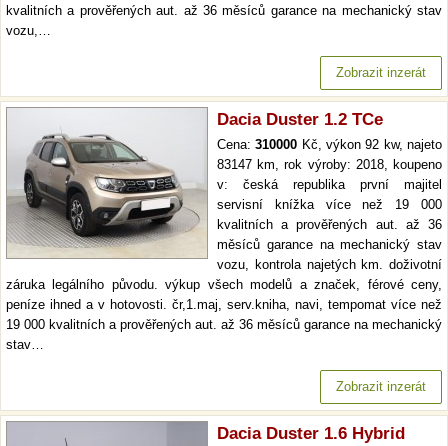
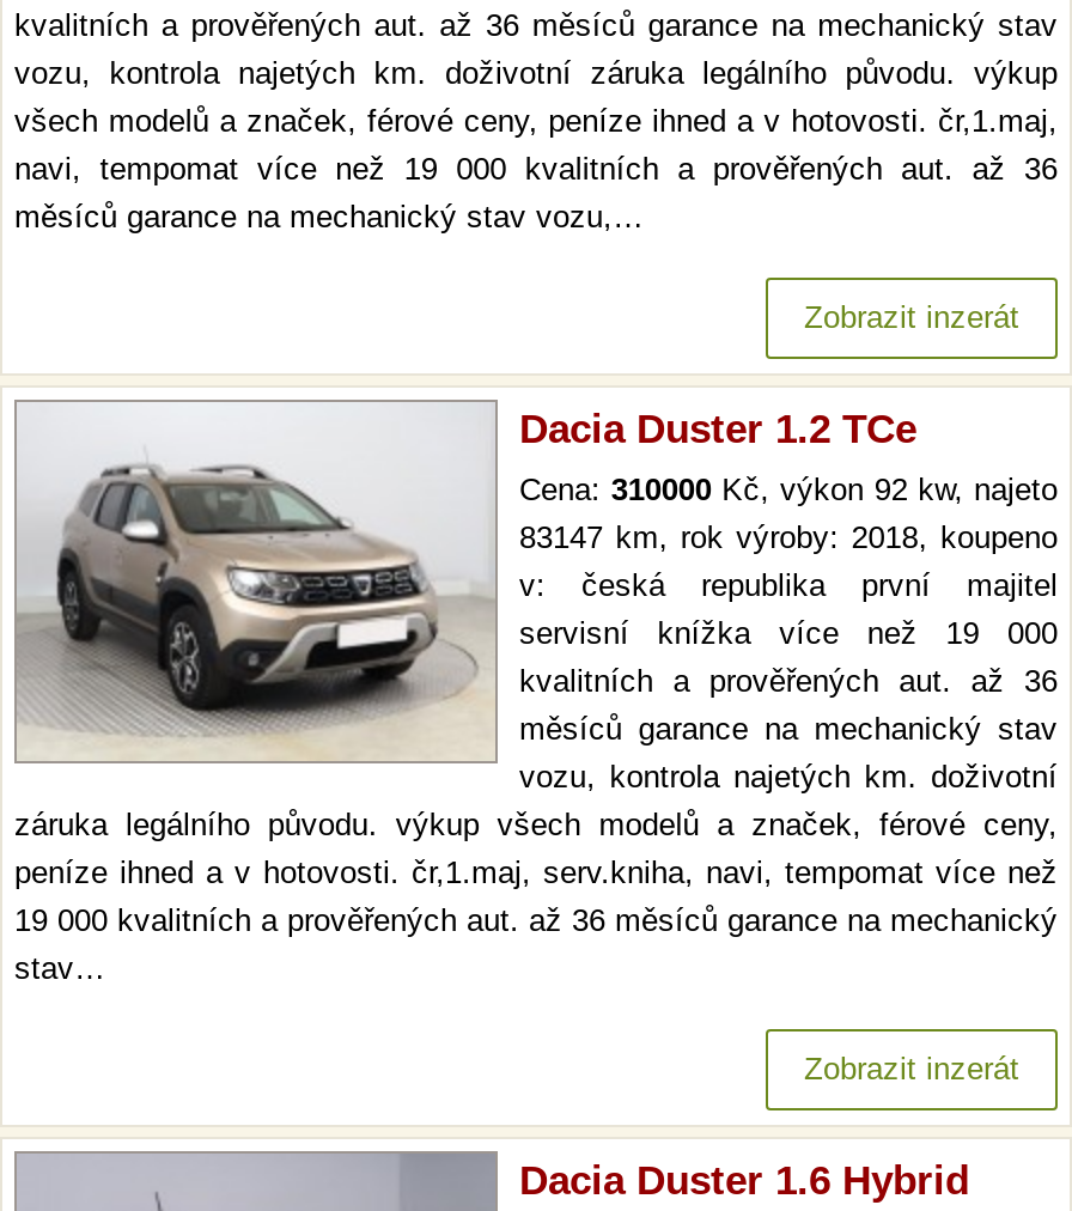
- vozu,…
+ vozu, kontrola najetých km. doživotní záruka legálního původu. výkup
+ všech modelů a značek, férové ceny, peníze ihned a v hotovosti. čr,1.maj,
+ navi, tempomat více než 19 000 kvalitních a prověřených aut. až 36
+ měsíců garance na mechanický stav vozu,…
